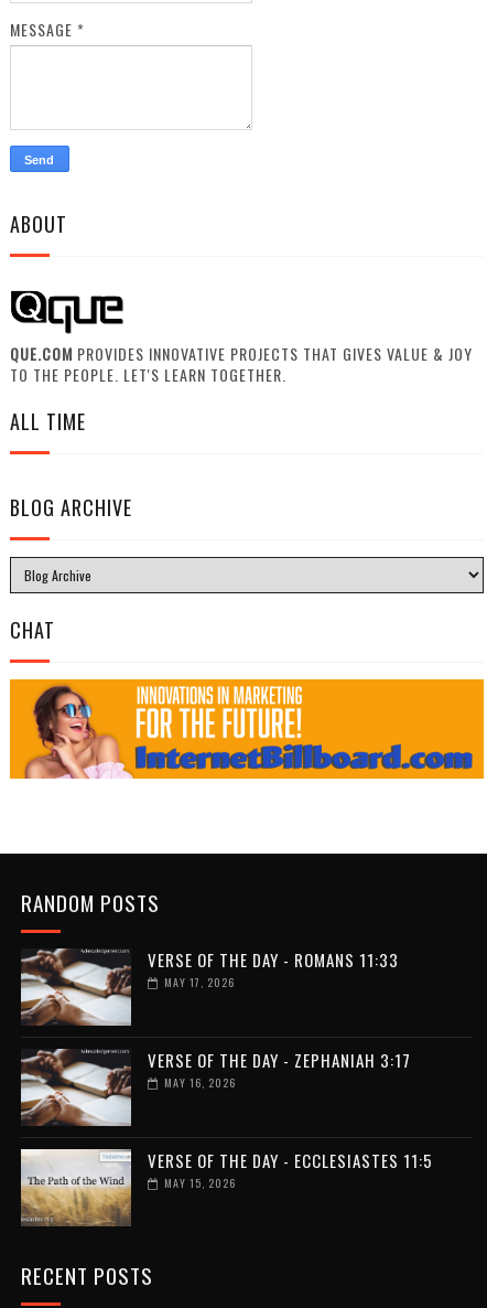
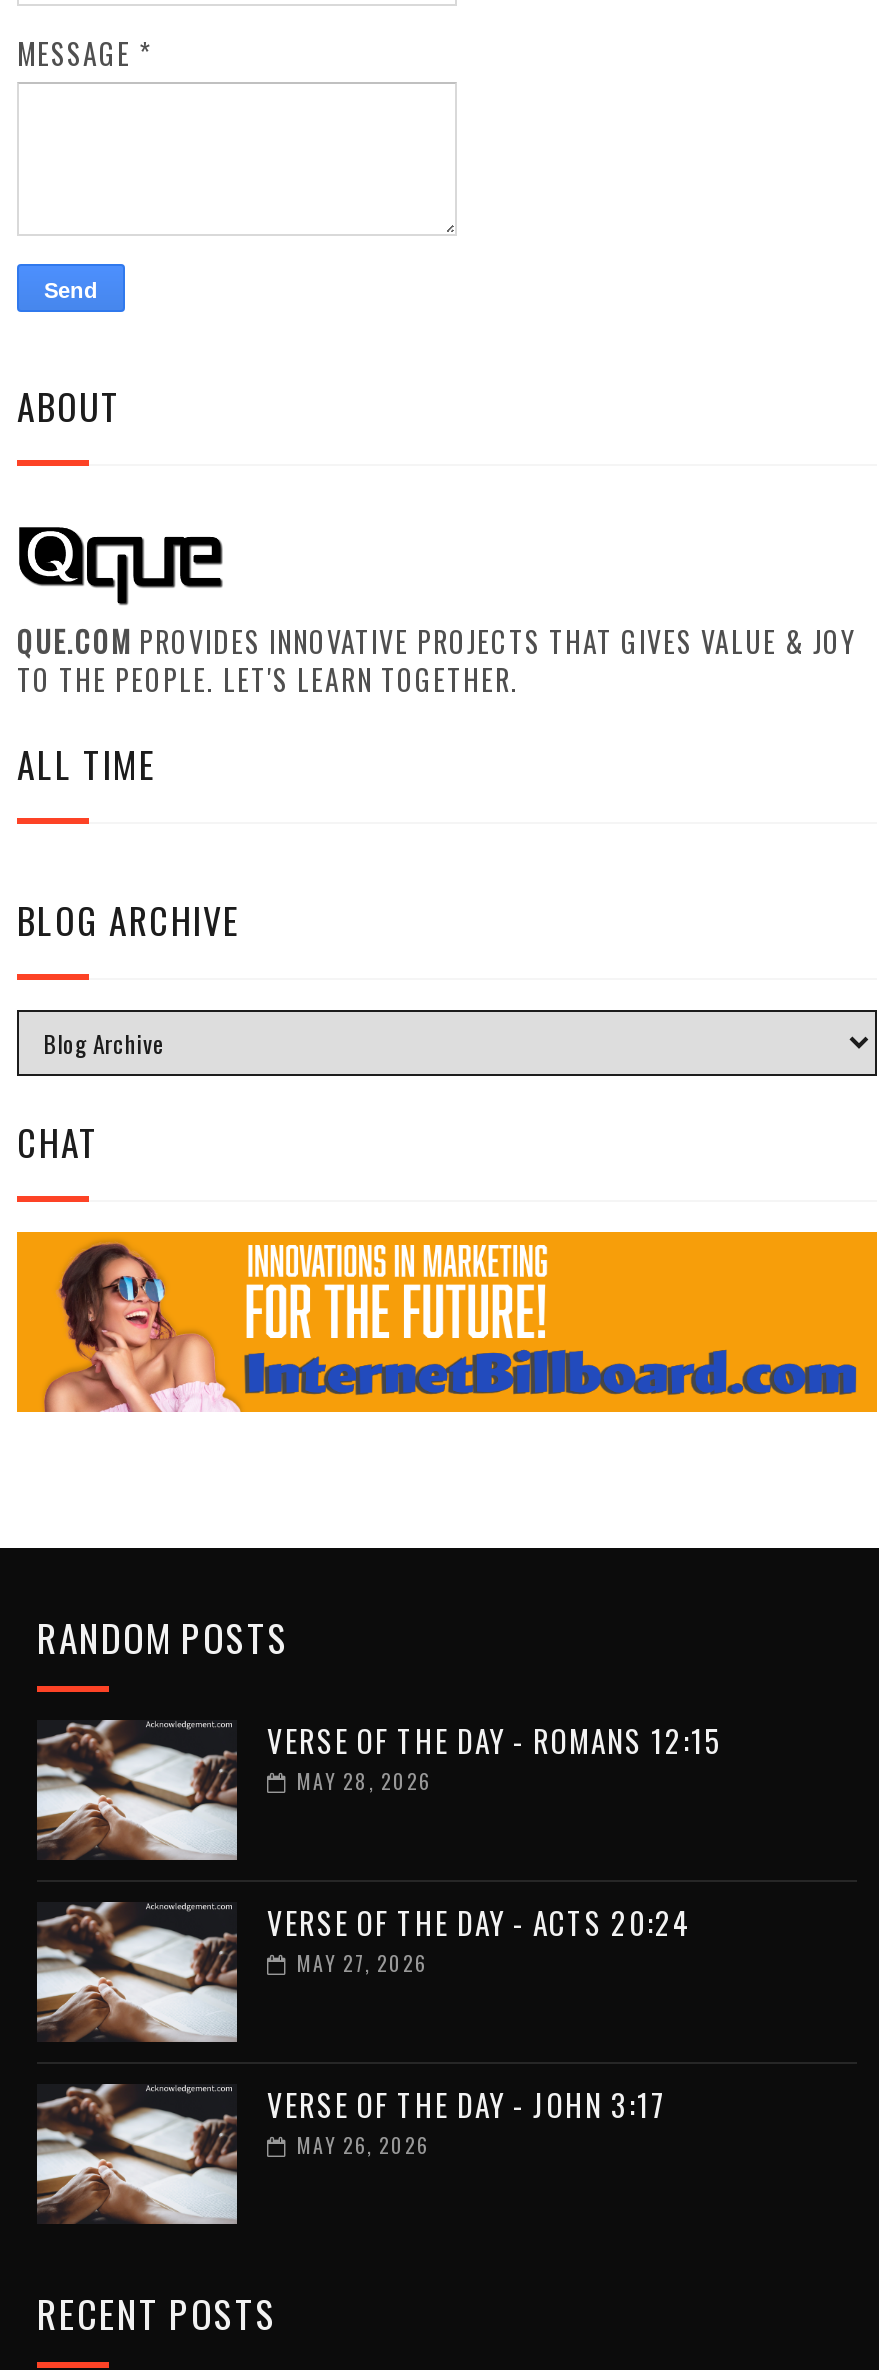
- VERSE OF THE DAY - ROMANS 11:33
+ VERSE OF THE DAY - ROMANS 12:15

- MAY 17, 2026
+ MAY 28, 2026

- VERSE OF THE DAY - ZEPHANIAH 3:17
+ VERSE OF THE DAY - ACTS 20:24

- MAY 16, 2026
+ MAY 27, 2026

- [image]
- VERSE OF THE DAY - ECCLESIASTES 11:5
+ [image]
+ VERSE OF THE DAY - JOHN 3:17

- MAY 15, 2026
+ MAY 26, 2026
